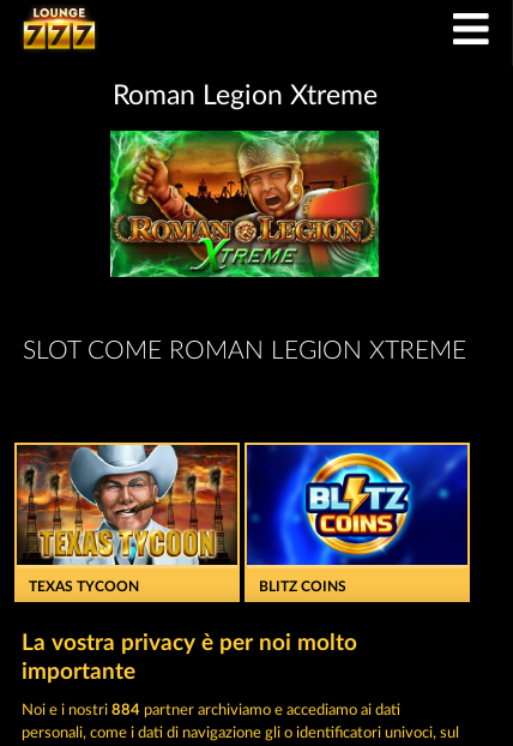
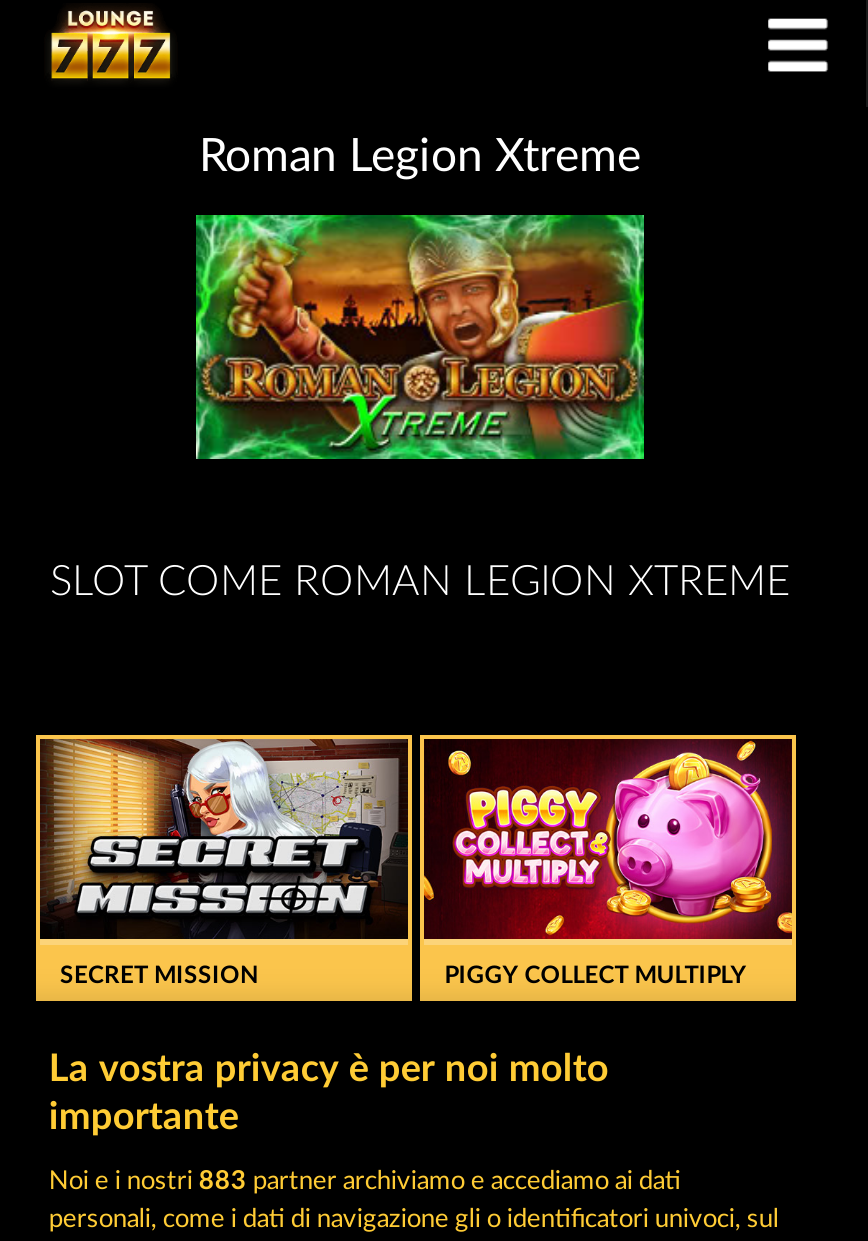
- [image]
- TEXAS TYCOON
- BLITZ COINS
+ [image]
+ SECRET MISSION
+ PIGGY COLLECT MULTIPLY

- [image]
+ [image]

- Noi e i nostri 884 partner archiviamo e accediamo ai dati
+ Noi e i nostri 883 partner archiviamo e accediamo ai dati
